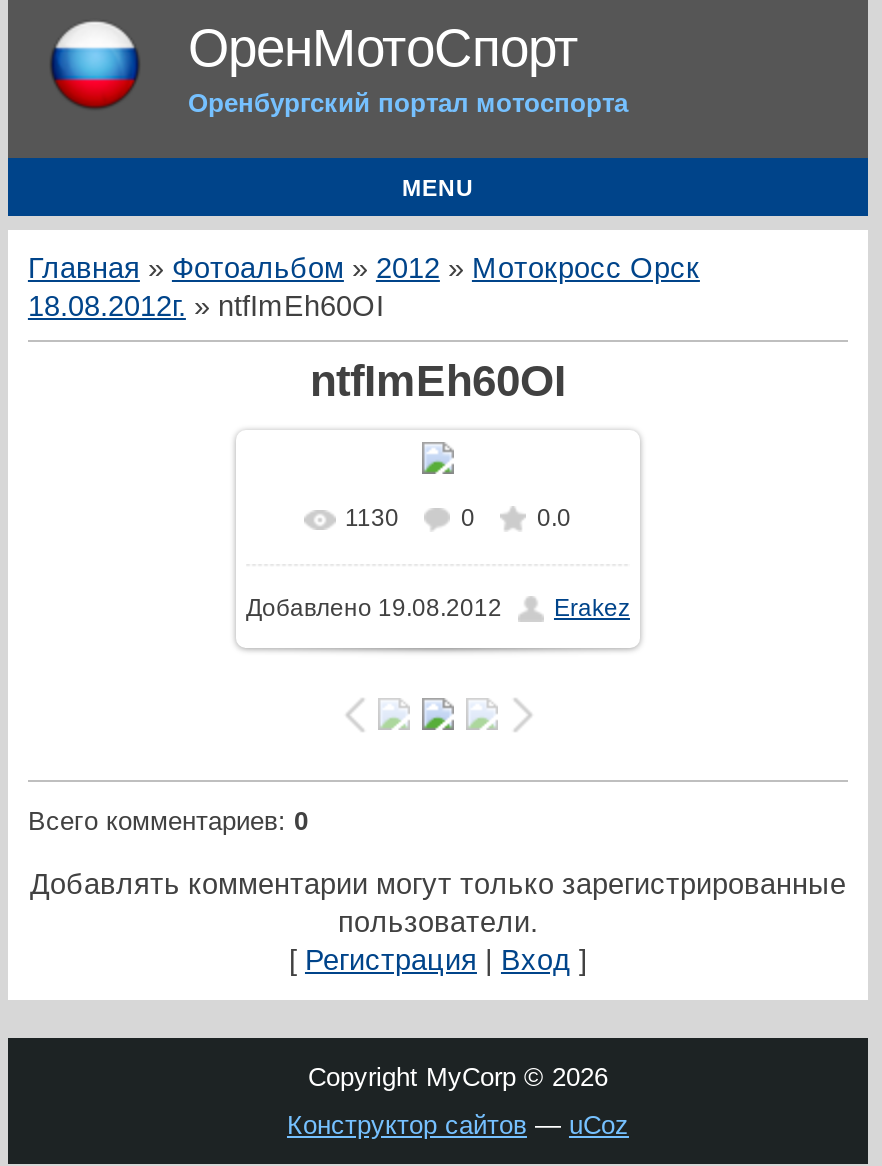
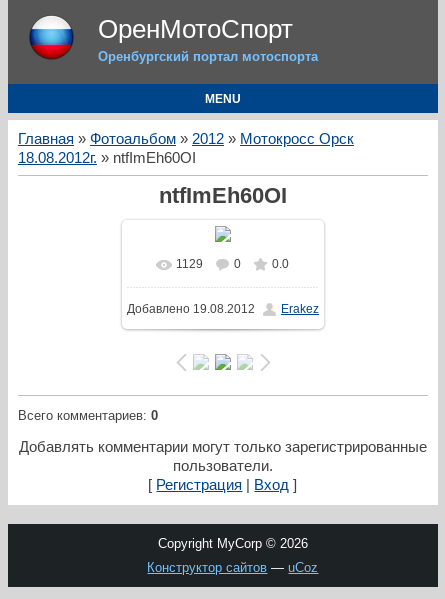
- 1130
+ 1129
